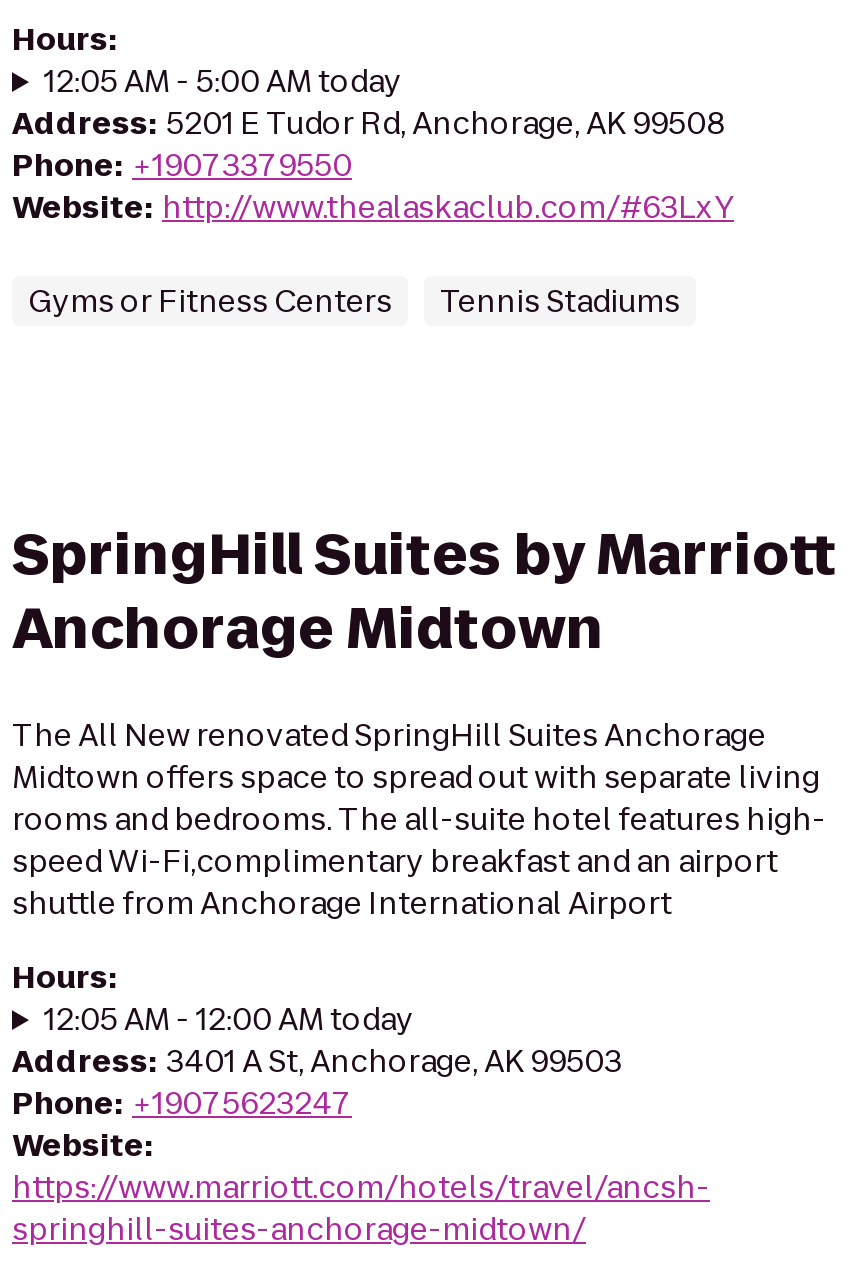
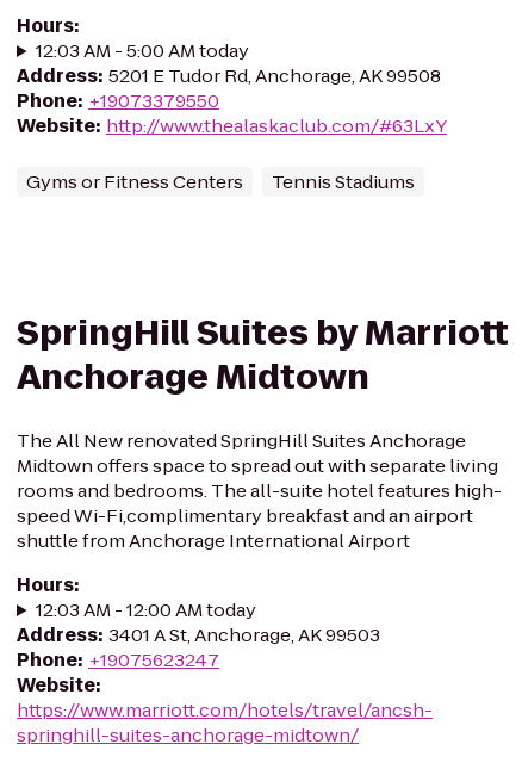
- 12:05 AM - 5:00 AM today
+ 12:03 AM - 5:00 AM today

- 12:05 AM - 12:00 AM today
+ 12:03 AM - 12:00 AM today
